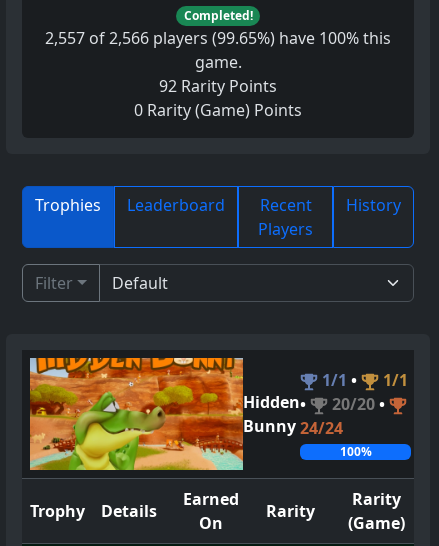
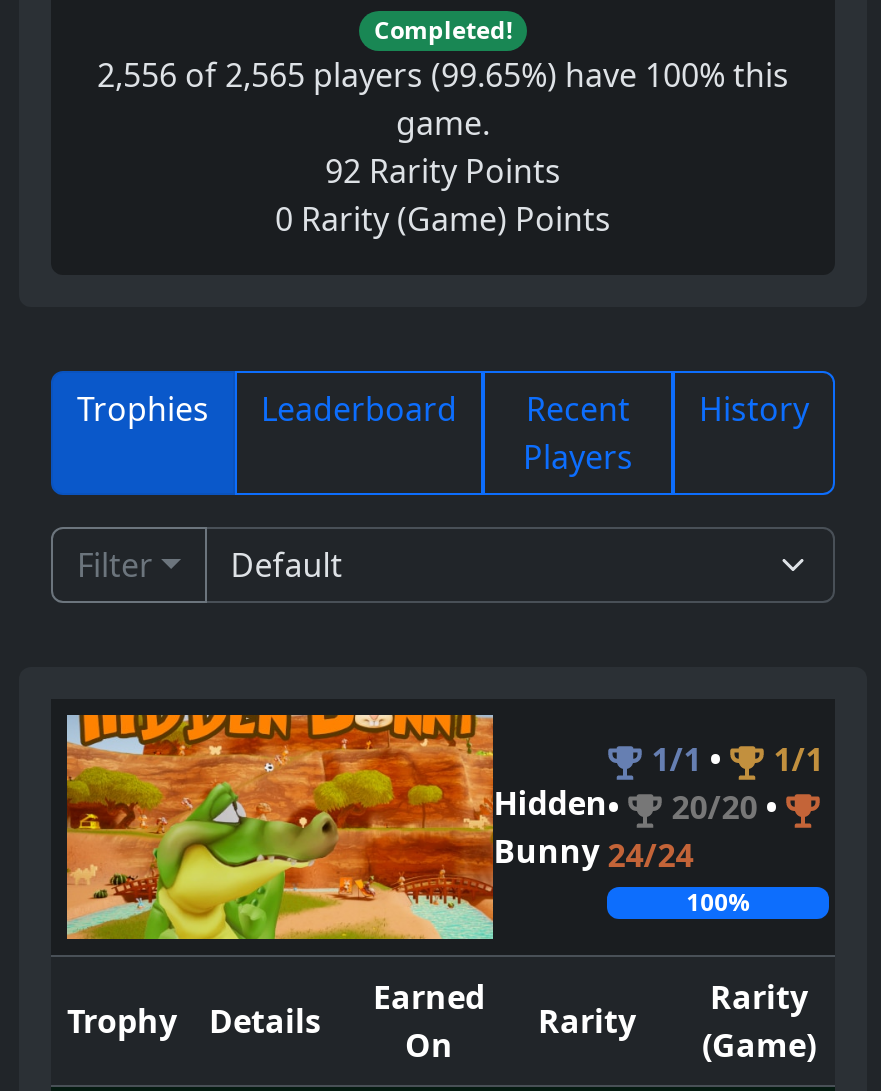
- 2,557 of 2,566 players (99.65%) have 100% this
+ 2,556 of 2,565 players (99.65%) have 100% this
